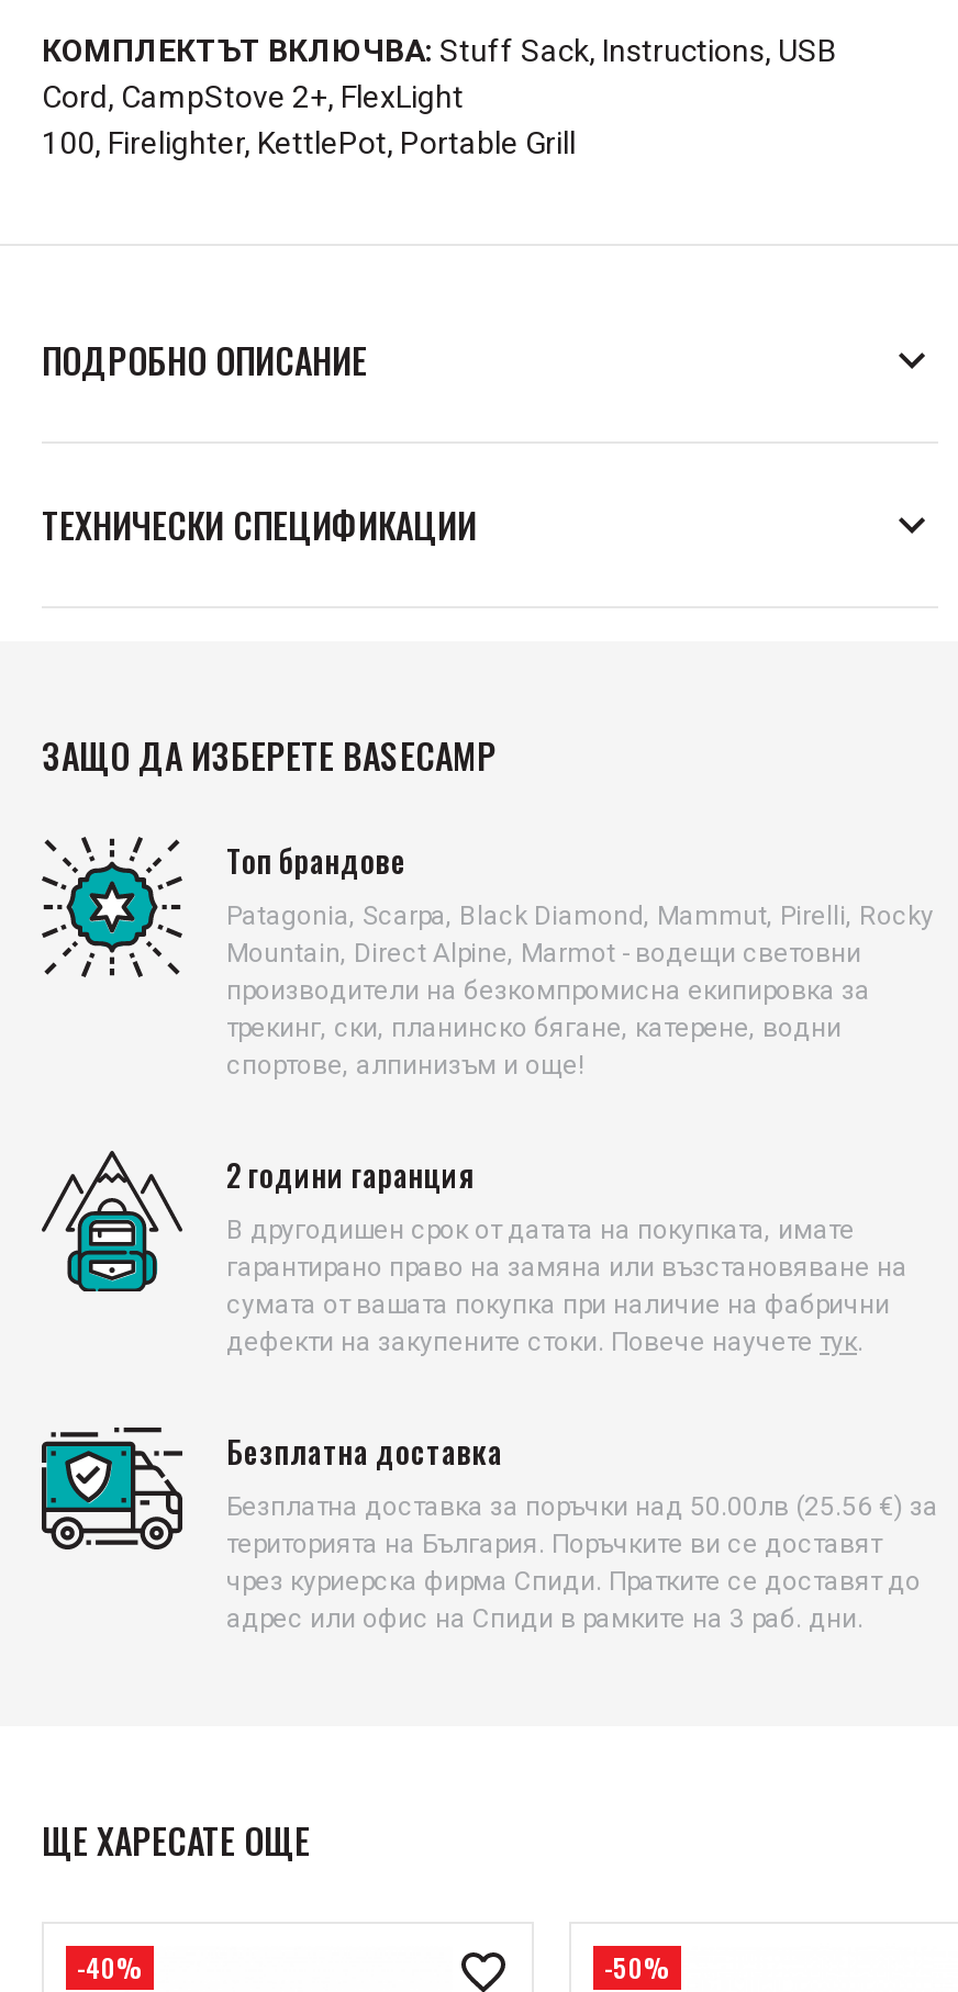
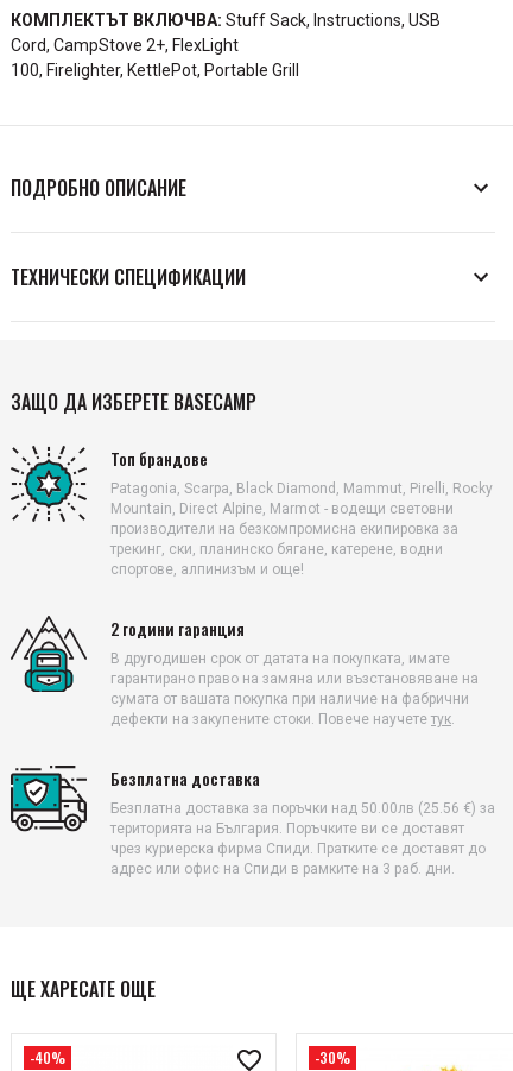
- -50%
+ -30%
